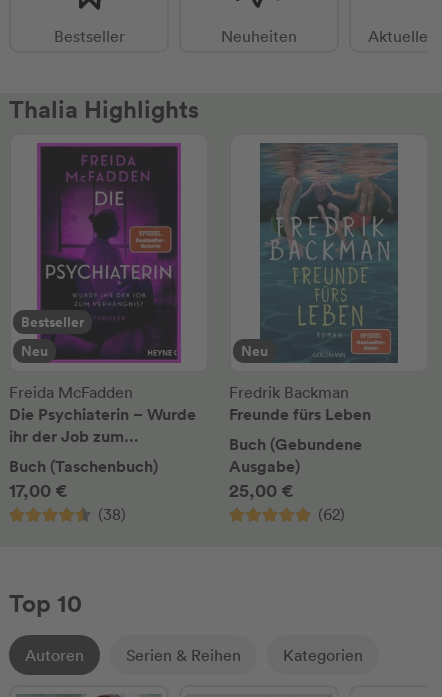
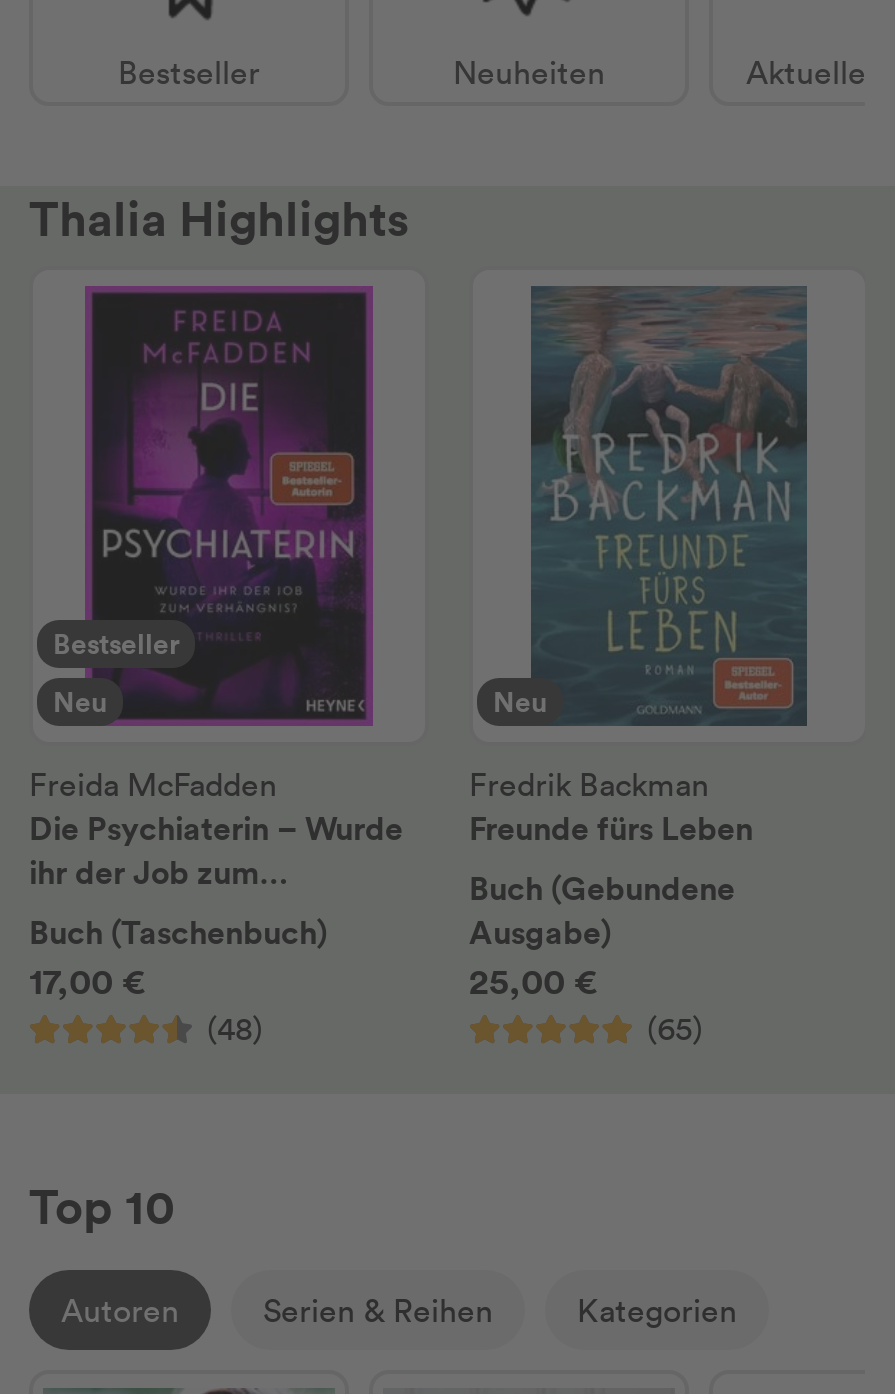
- (38)
+ (48)

- (62)
+ (65)
